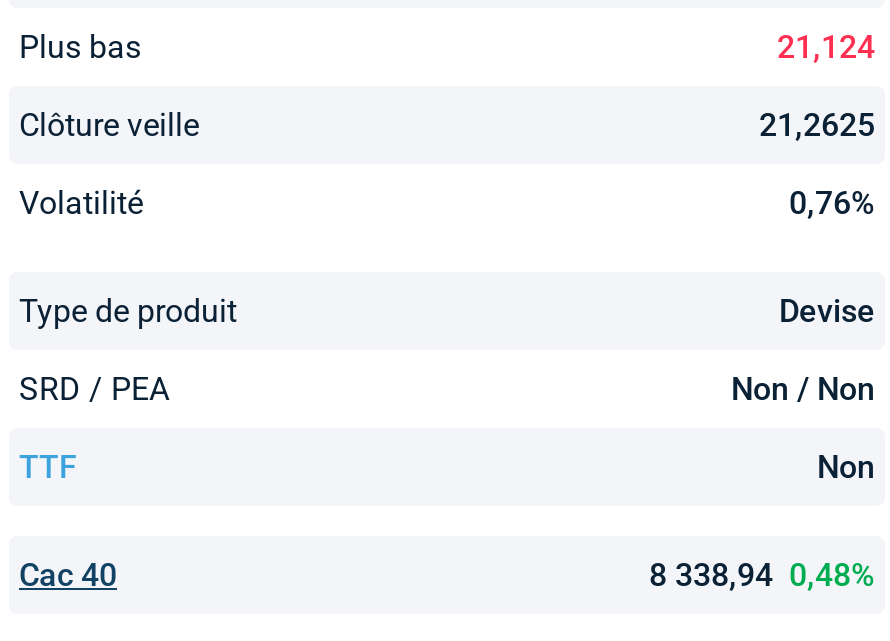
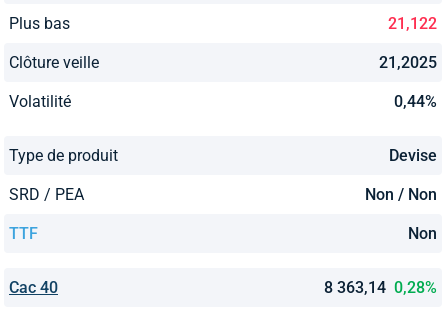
- 21,124
+ 21,122

- 21,2625
+ 21,2025

- 0,76%
+ 0,44%

- 8 338,94 0,48%
+ 8 363,14 0,28%
